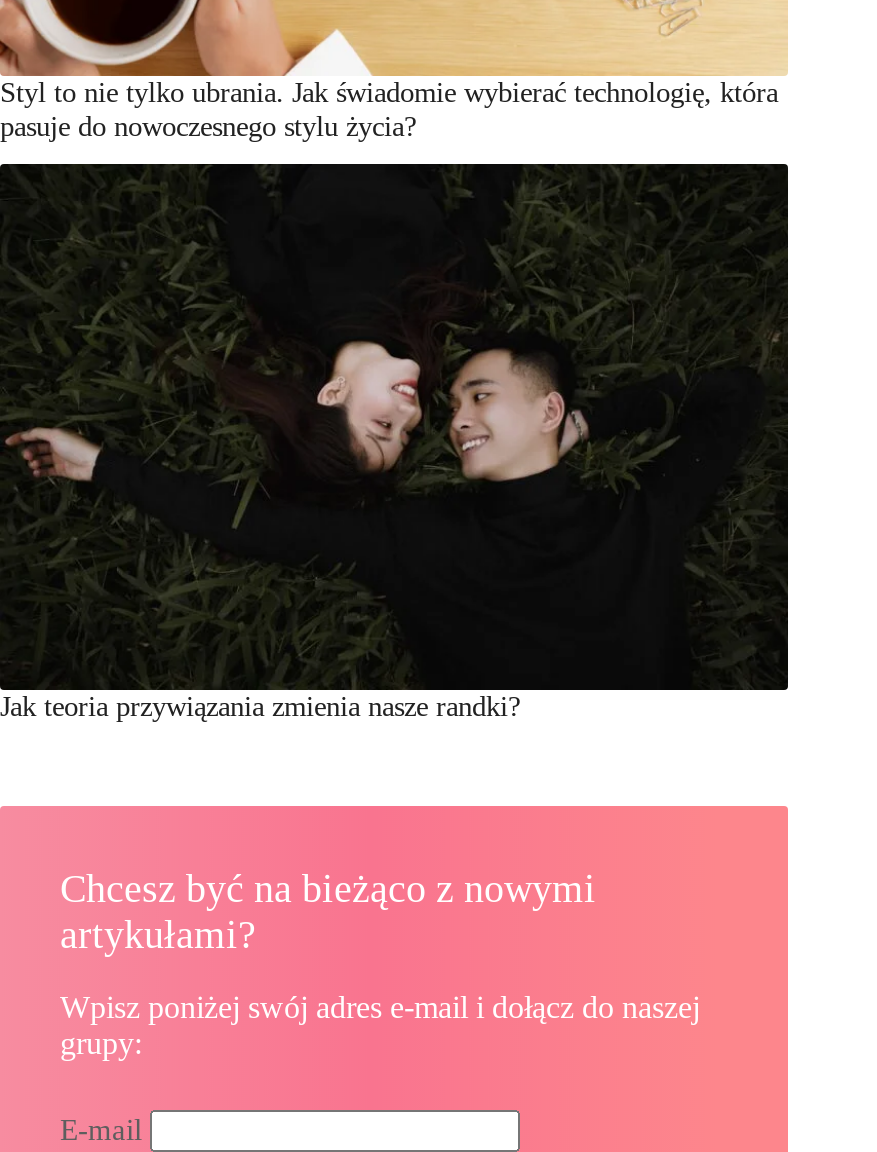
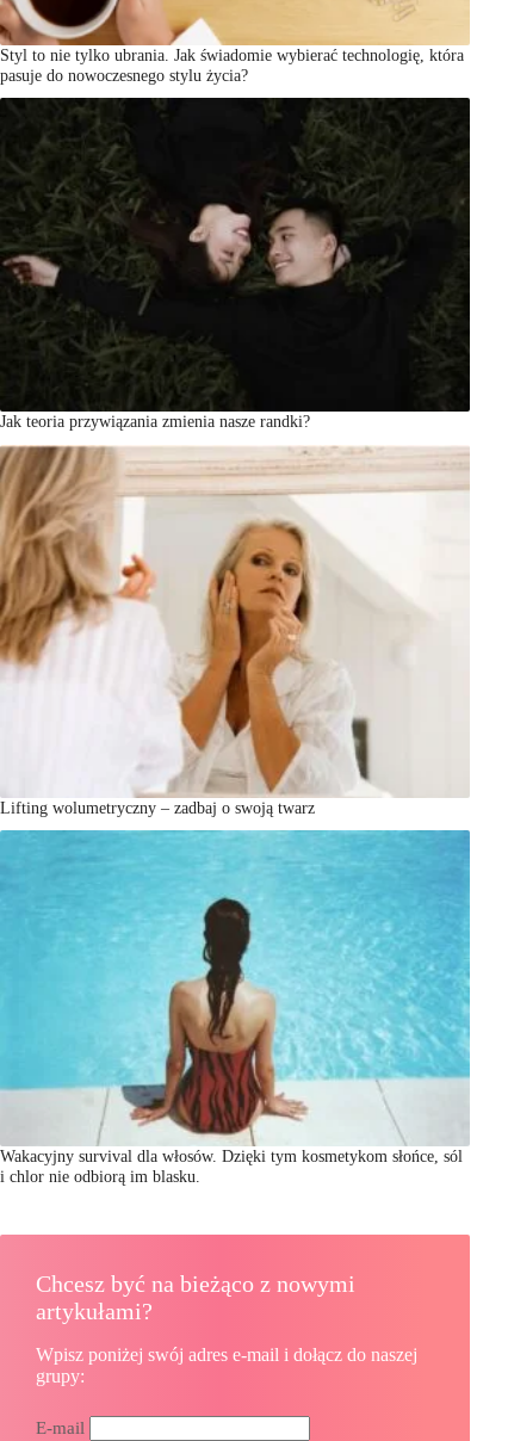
+ [image]
+ Lifting wolumetryczny – zadbaj o swoją twarz

+ [image]
+ Wakacyjny survival dla włosów. Dzięki tym kosmetykom słońce, sól
+ i chlor nie odbiorą im blasku.
